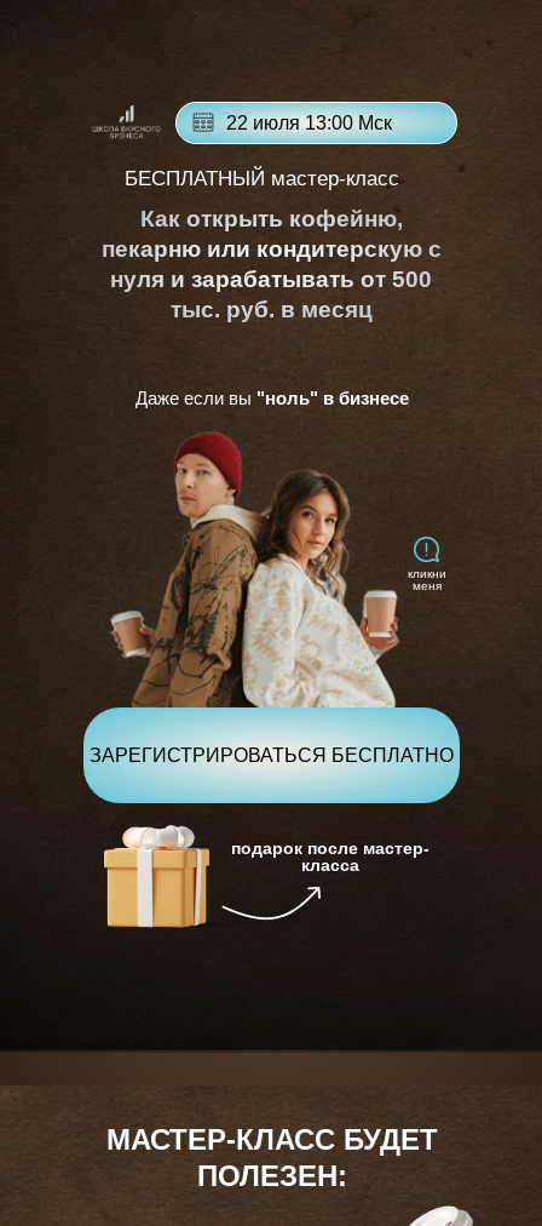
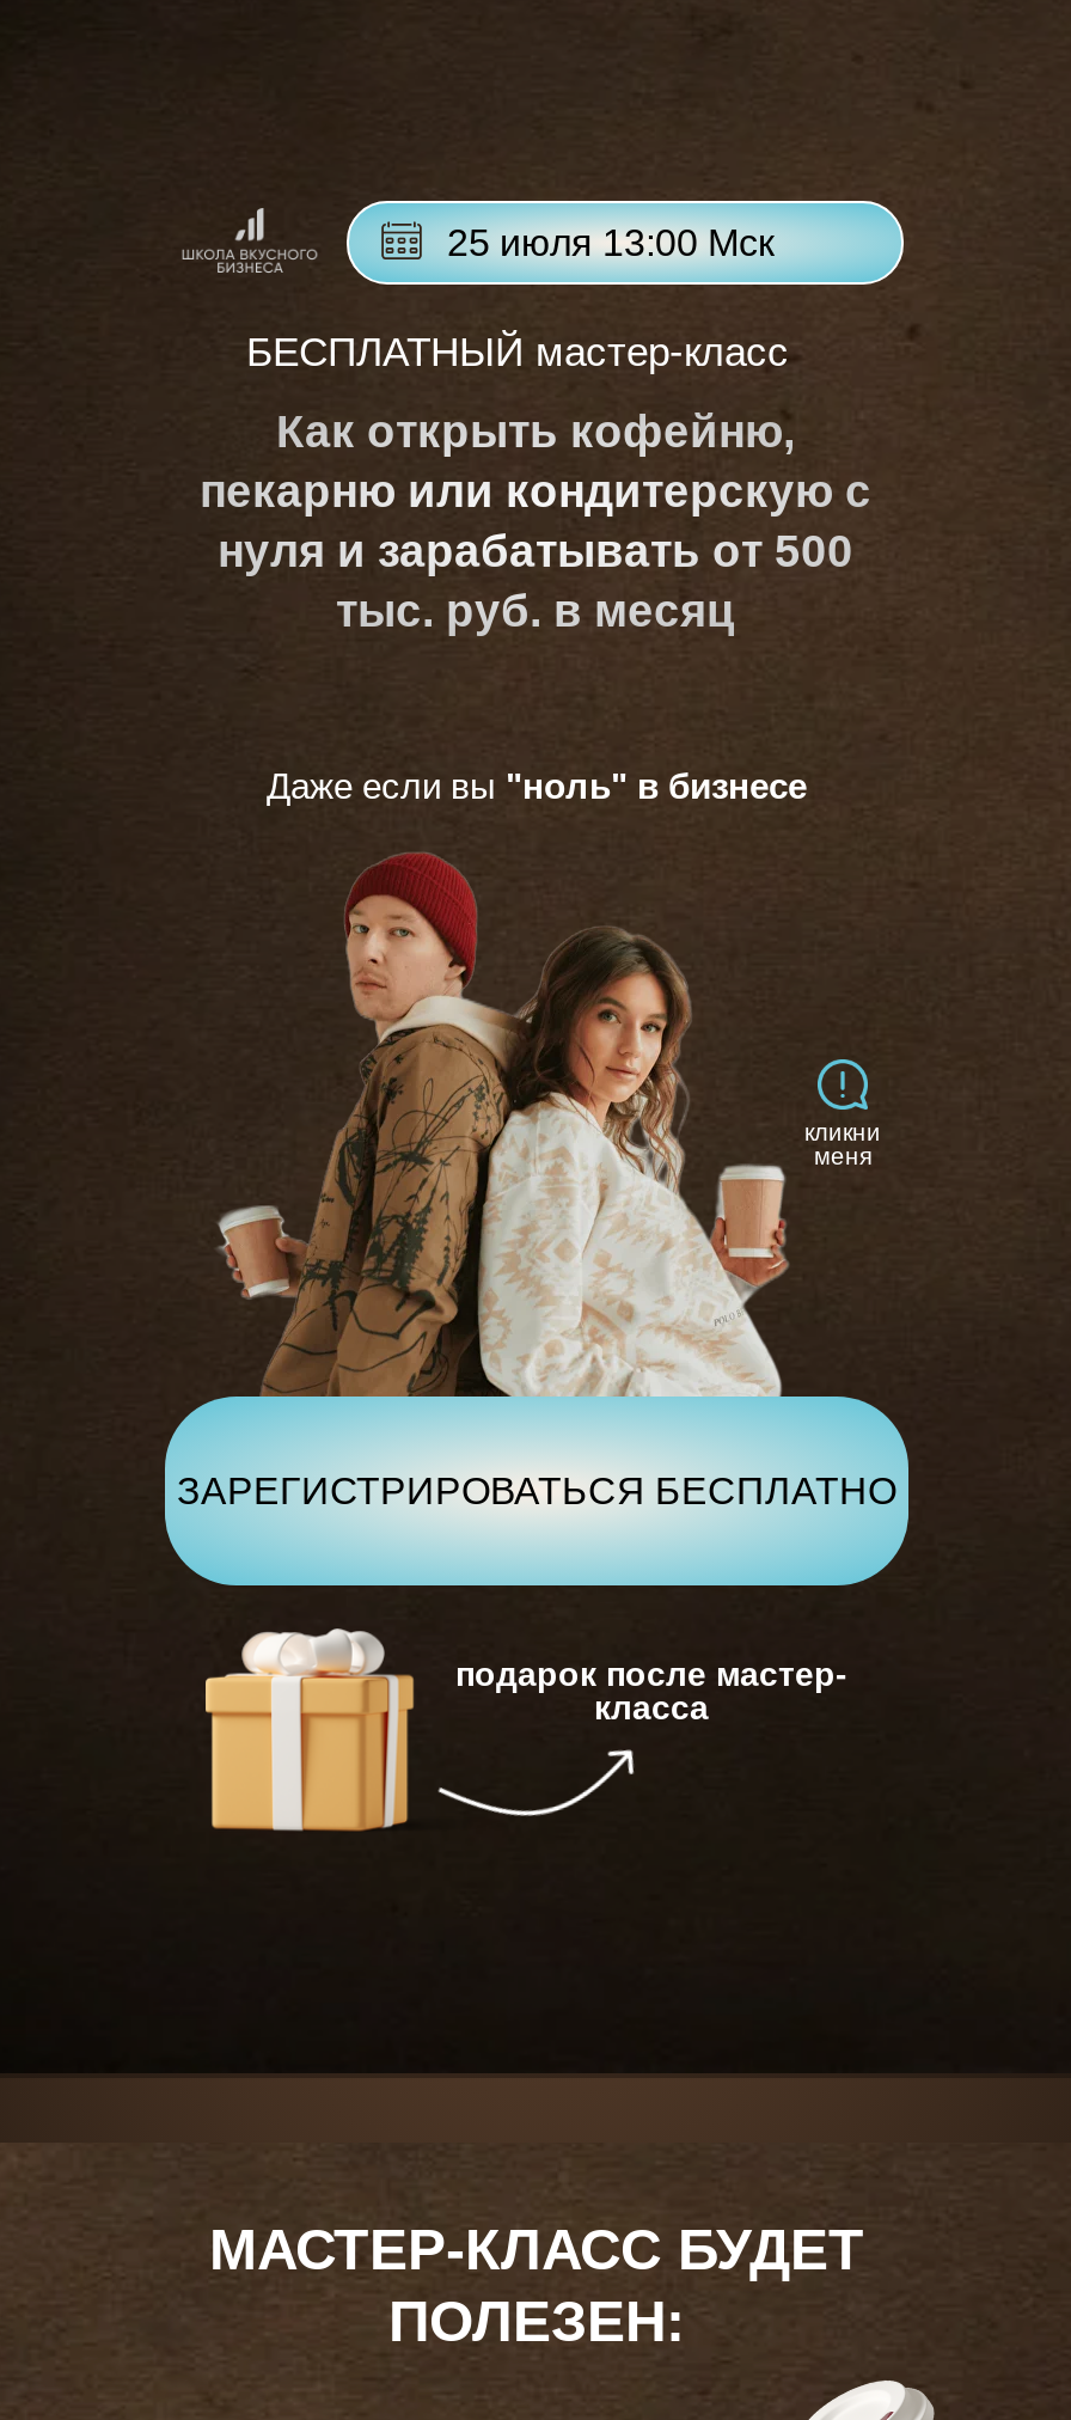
- 22 июля 13:00 Мск
+ 25 июля 13:00 Мск
